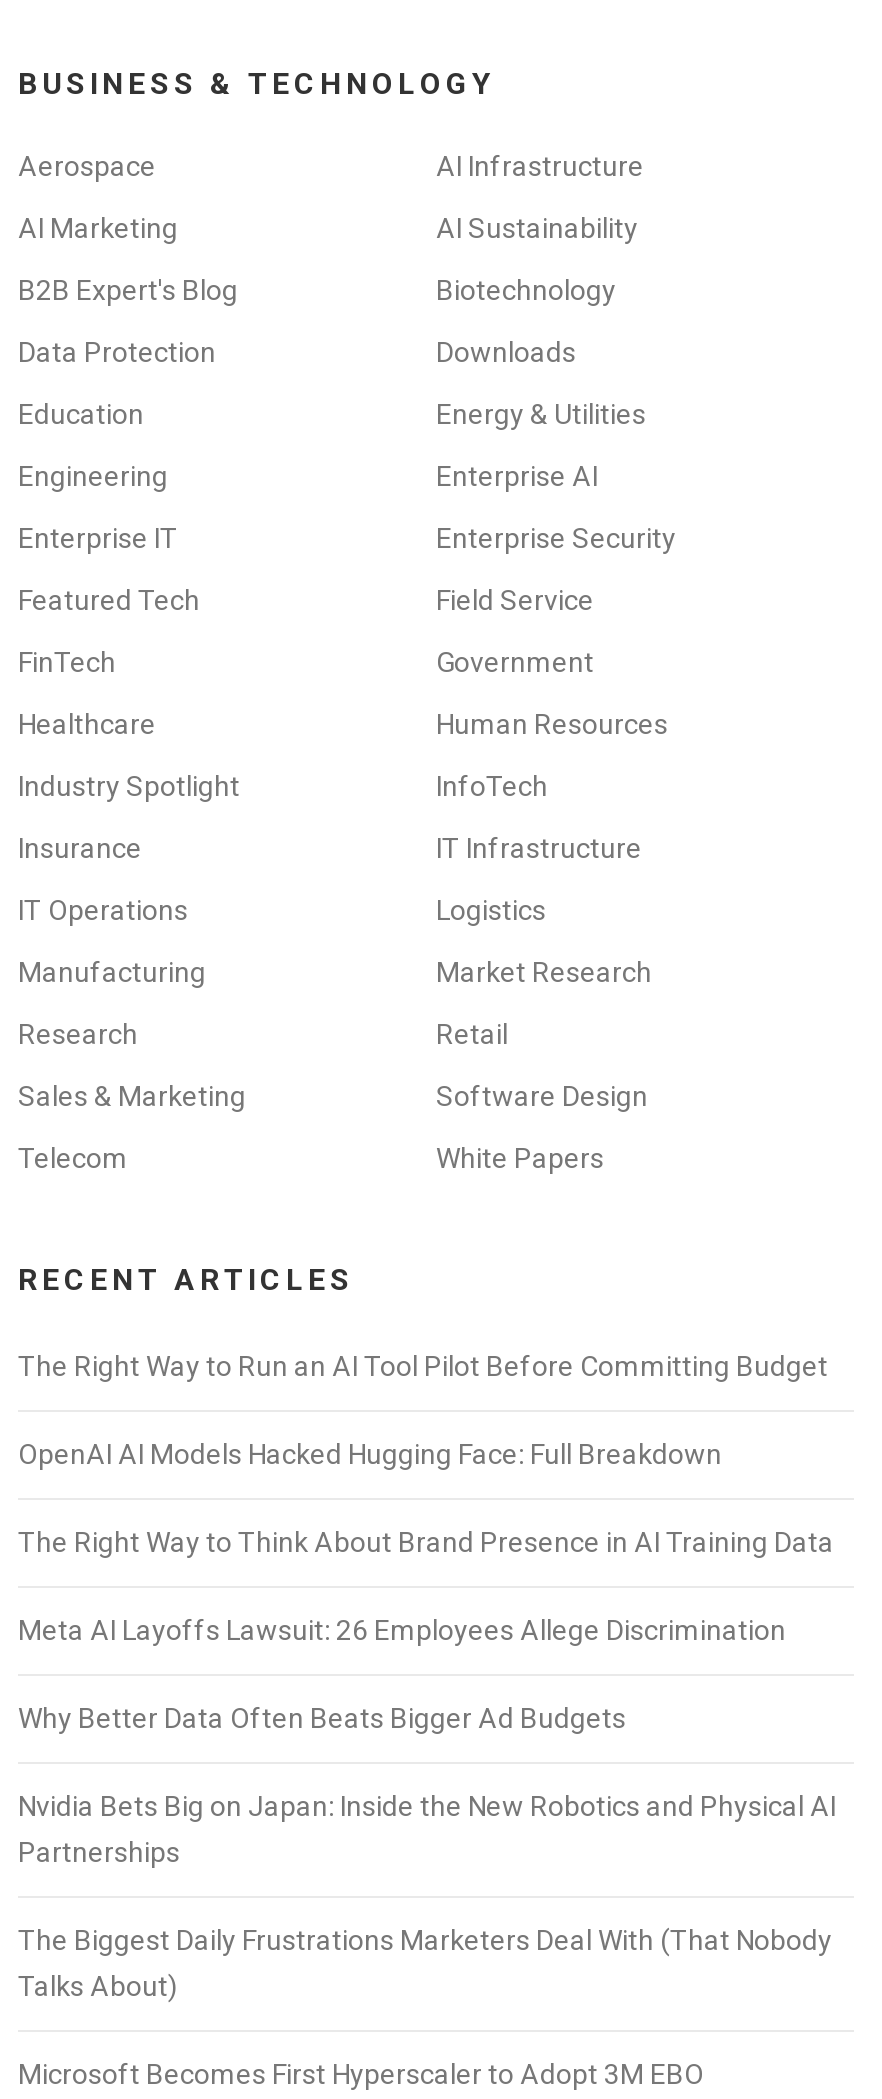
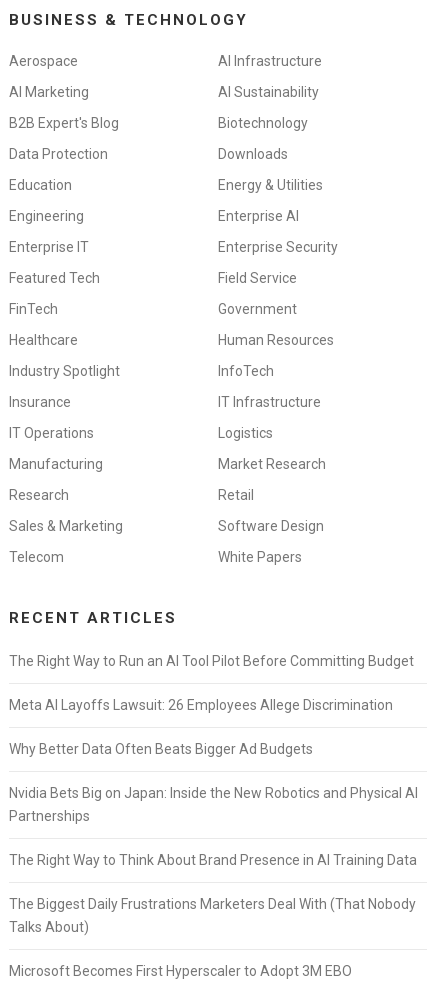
- OpenAI AI Models Hacked Hugging Face: Full Breakdown

moved down: The Right Way to Think About Brand Presence in AI Training Data

moved up: Meta AI Layoffs Lawsuit: 26 Employees Allege Discrimination | Why Better Data Often Beats Bigger Ad Budgets | Nvidia Bets Big on Japan: Inside the New Robotics and Physical AI | Partnerships
